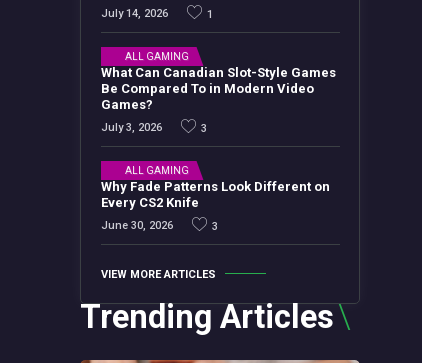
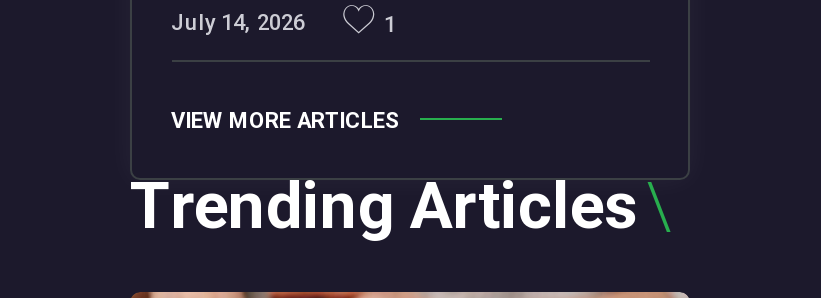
- ALL GAMING
- What Can Canadian Slot-Style Games
- Be Compared To in Modern Video
- Games?
- July 3, 2026
- 3
- ALL GAMING
- Why Fade Patterns Look Different on
- Every CS2 Knife
- June 30, 2026
- 3
